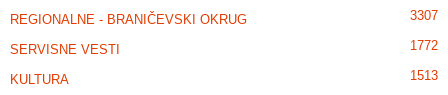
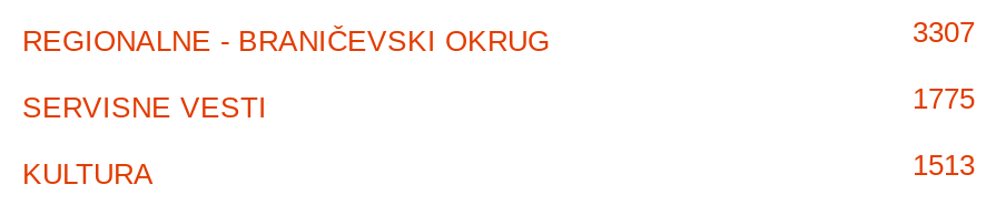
- 1772
+ 1775
